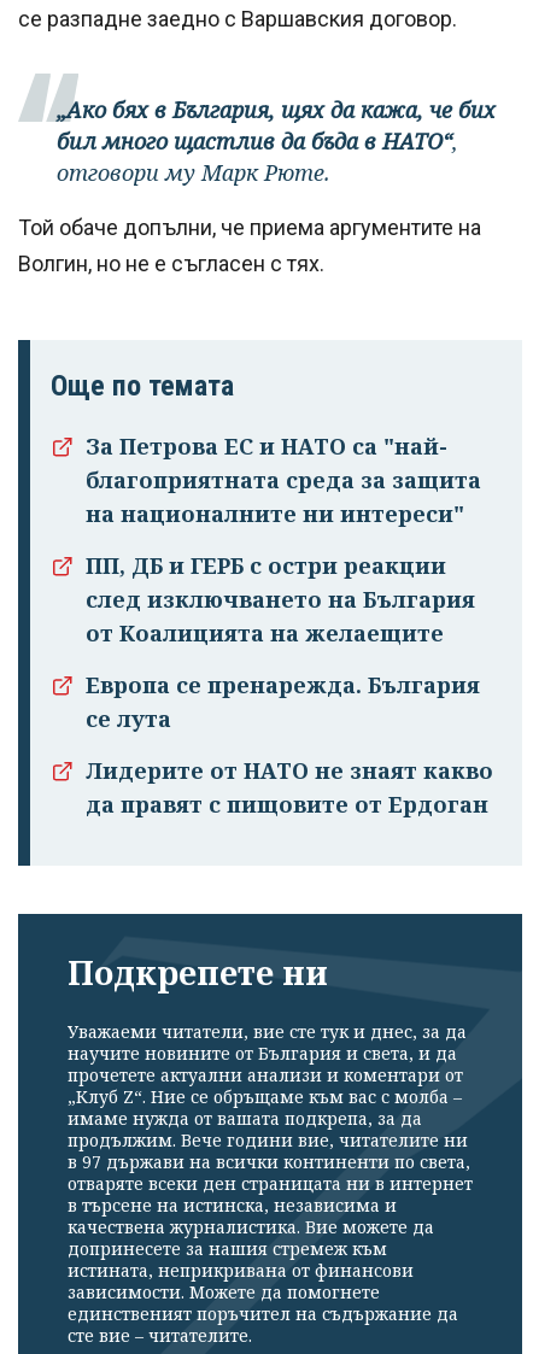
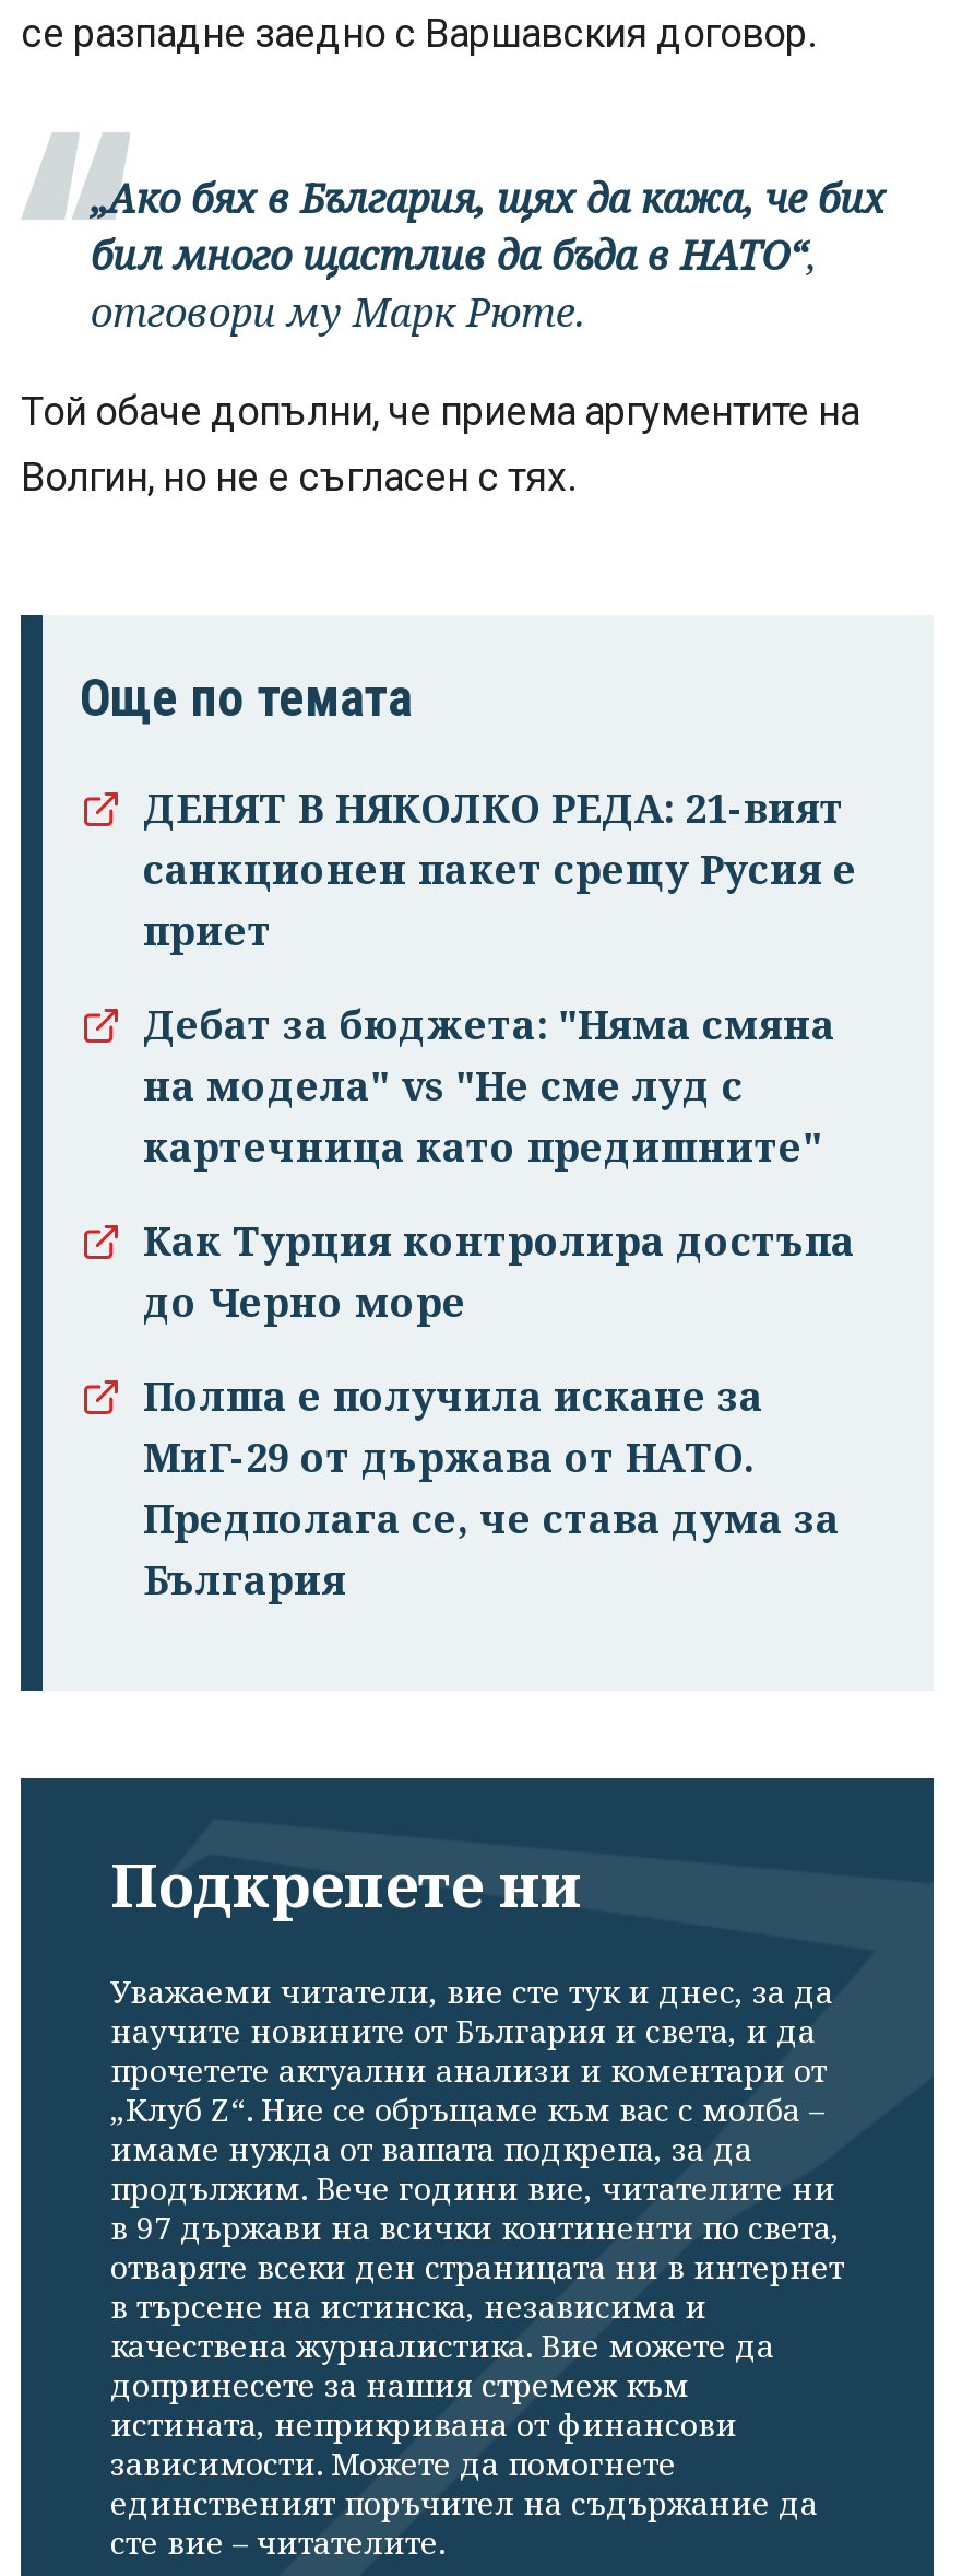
- За Петрова ЕС и НАТО са "най-
- благоприятната среда за защита
- на националните ни интереси"
+ ДЕНЯТ В НЯКОЛКО РЕДА: 21-вият
+ санкционен пакет срещу Русия е
+ приет

- ПП, ДБ и ГЕРБ с остри реакции
- след изключването на България
- от Коалицията на желаещите
+ Дебат за бюджета: "Няма смяна
+ на модела" vs "Не сме луд с
+ картечница като предишните"

- Европа се пренарежда. България
- се лута
+ Как Турция контролира достъпа
+ до Черно море

- Лидерите от НАТО не знаят какво
- да правят с пищовите от Ердоган
+ Полша е получила искане за
+ МиГ-29 от държава от НАТО.
+ Предполага се, че става дума за
+ България
